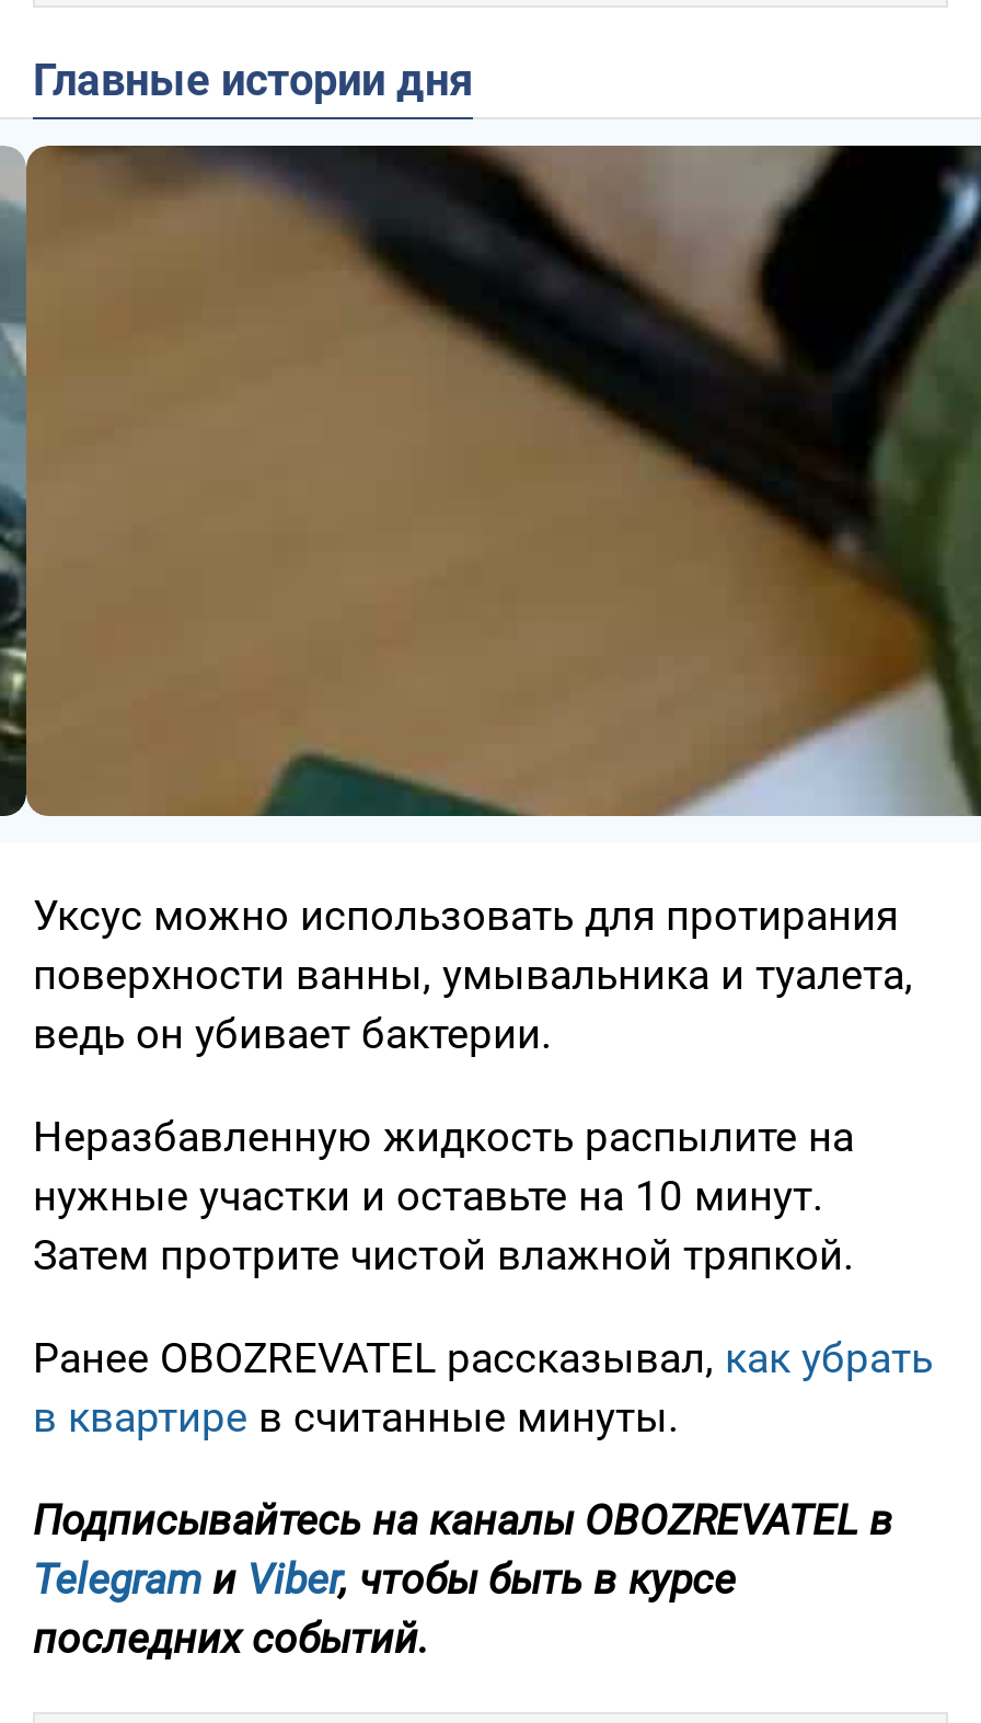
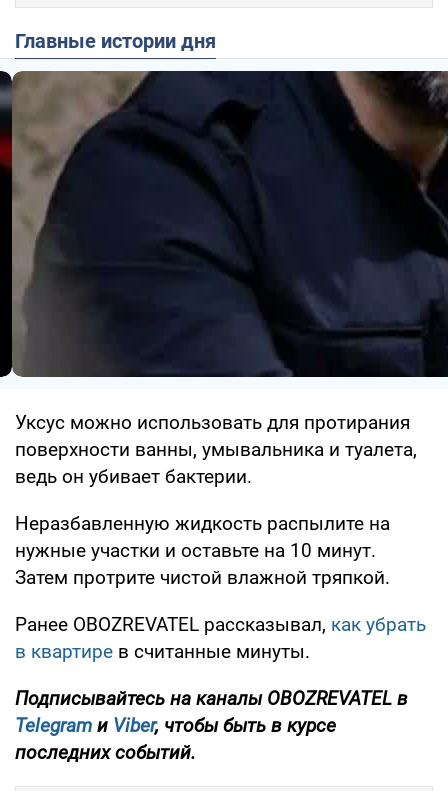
- [image]
+ [image]
